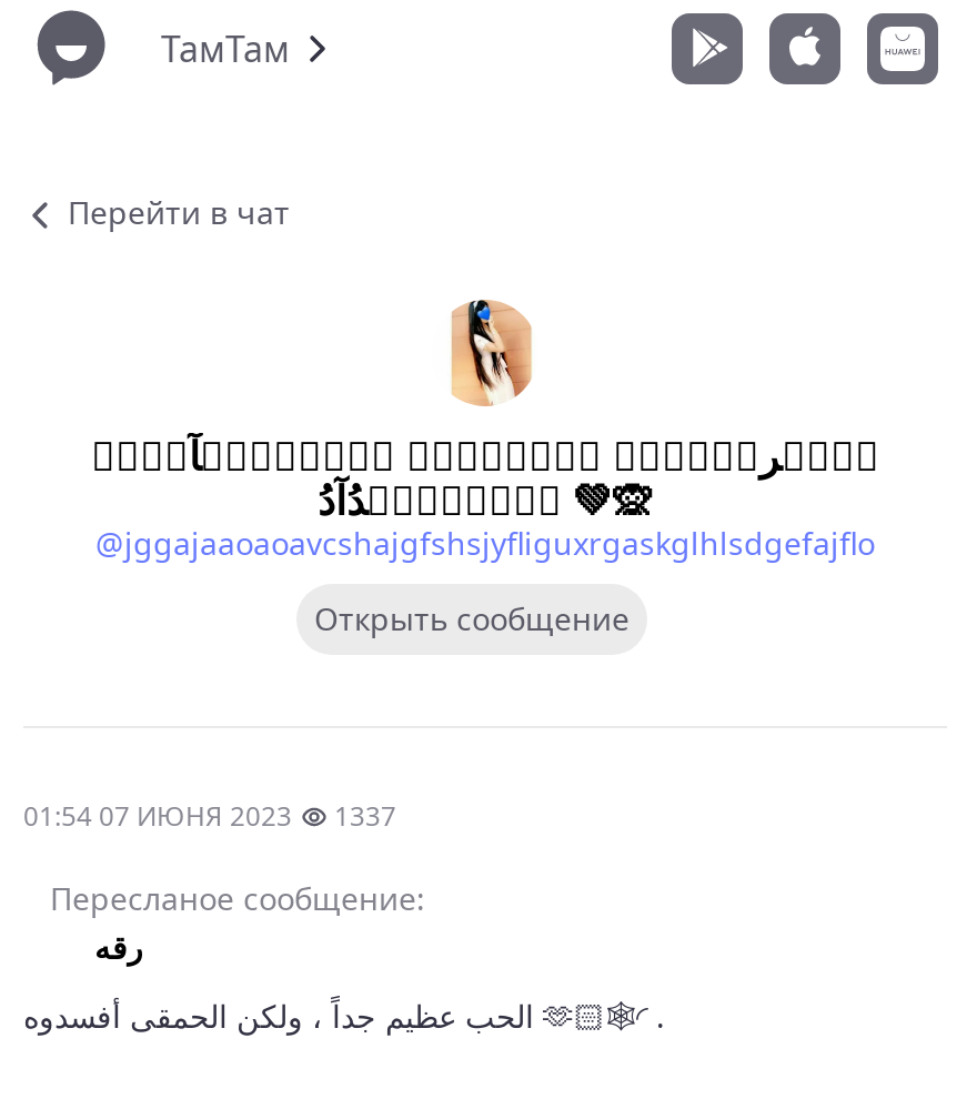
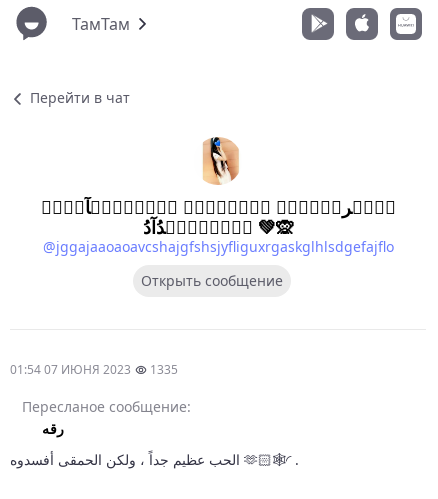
- 01:54 07 ИЮНЯ 2023 1337
+ 01:54 07 ИЮНЯ 2023 1335
